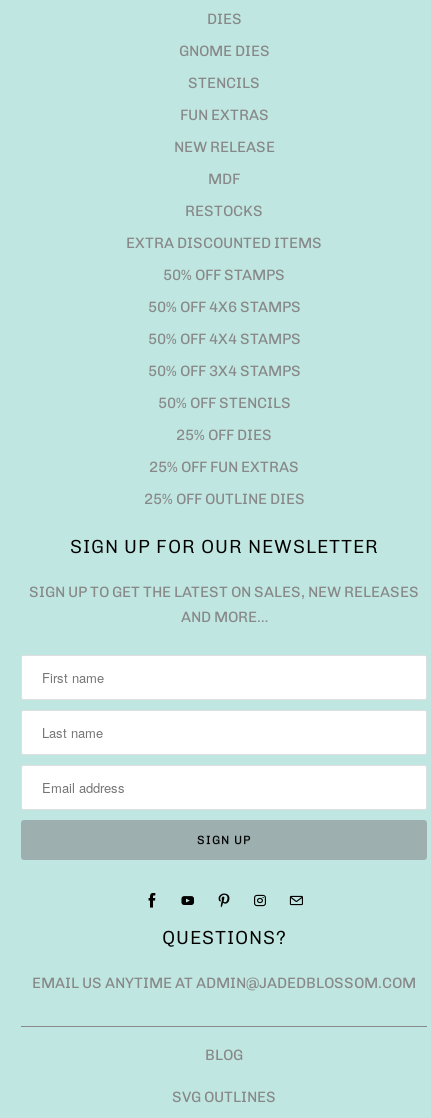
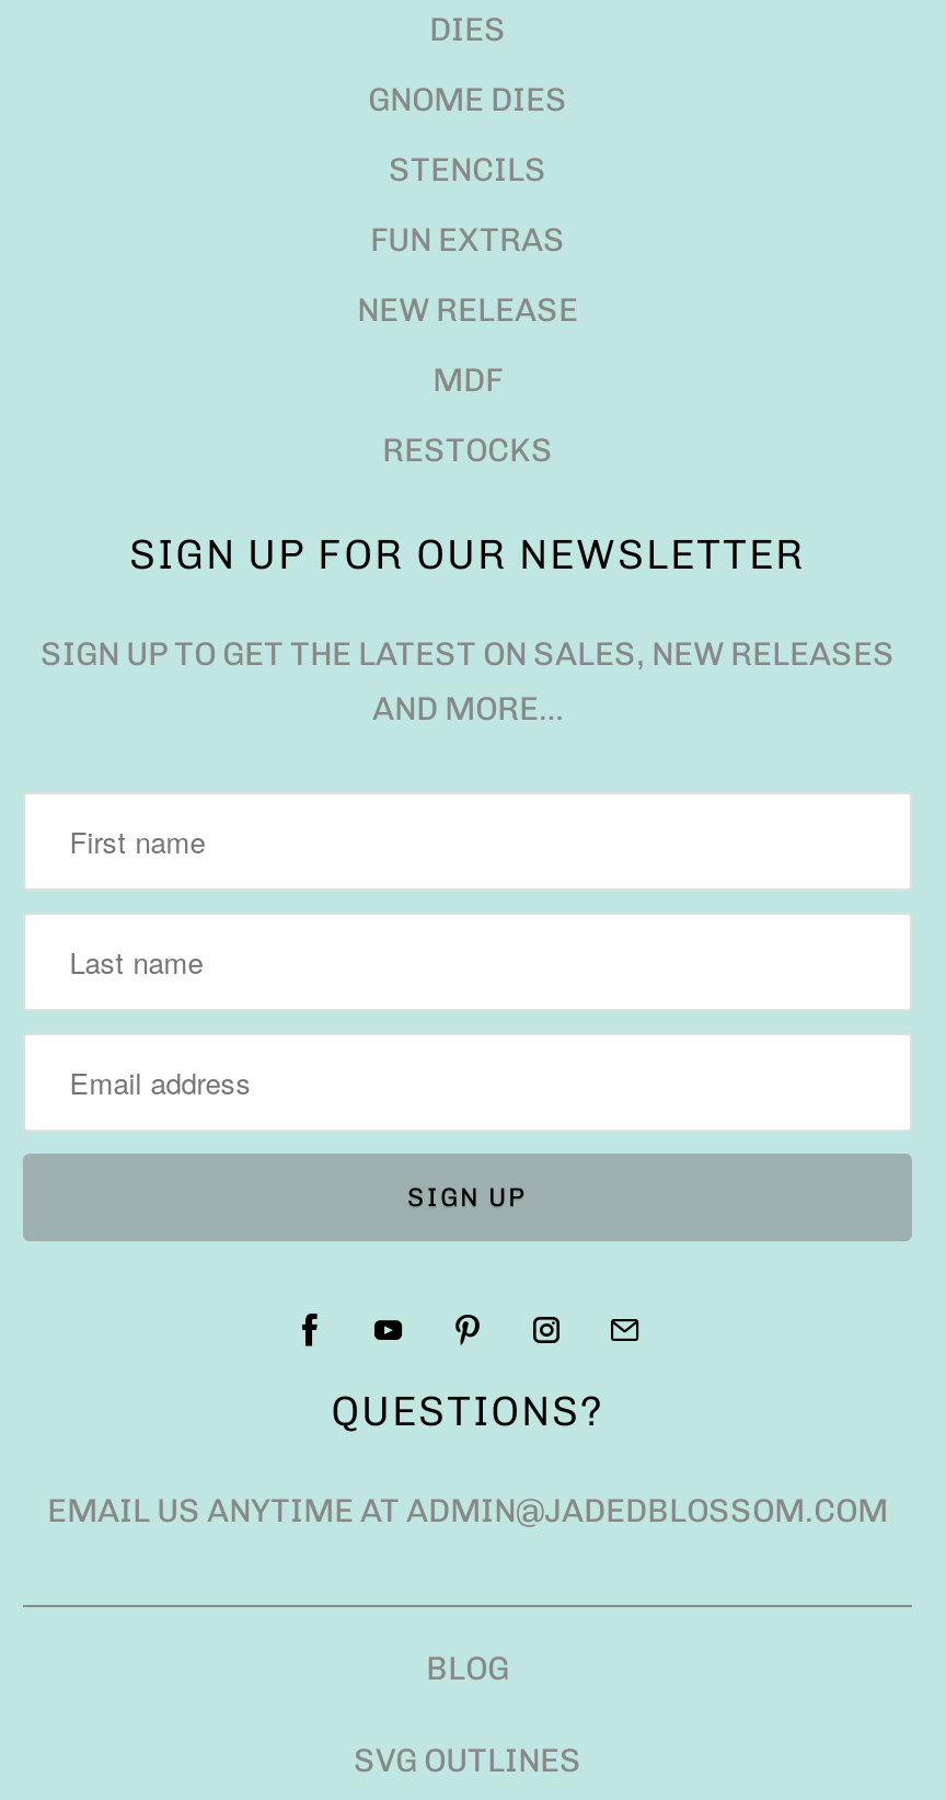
- EXTRA DISCOUNTED ITEMS
- 50% OFF STAMPS
- 50% OFF 4X6 STAMPS
- 50% OFF 4X4 STAMPS
- 50% OFF 3X4 STAMPS
- 50% OFF STENCILS
- 25% OFF DIES
- 25% OFF FUN EXTRAS
- 25% OFF OUTLINE DIES
